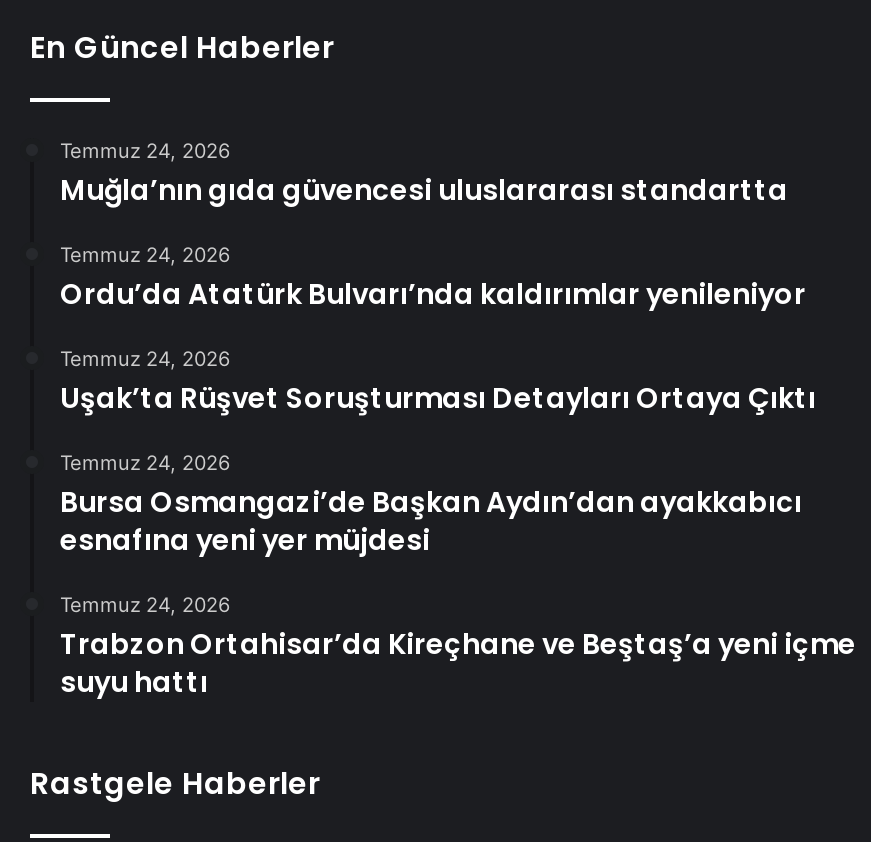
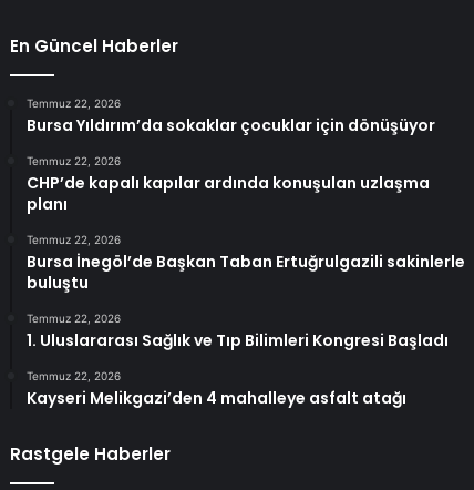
- Temmuz 24, 2026
- Muğla’nın gıda güvencesi uluslararası standartta
+ Temmuz 22, 2026
+ Bursa Yıldırım’da sokaklar çocuklar için dönüşüyor

- Temmuz 24, 2026
- Ordu’da Atatürk Bulvarı’nda kaldırımlar yenileniyor
+ Temmuz 22, 2026
+ CHP’de kapalı kapılar ardında konuşulan uzlaşma
+ planı

- Temmuz 24, 2026
- Uşak’ta Rüşvet Soruşturması Detayları Ortaya Çıktı
+ Temmuz 22, 2026
+ Bursa İnegöl’de Başkan Taban Ertuğrulgazili sakinlerle
+ buluştu

- Temmuz 24, 2026
- Bursa Osmangazi’de Başkan Aydın’dan ayakkabıcı
- esnafına yeni yer müjdesi
+ Temmuz 22, 2026
+ 1. Uluslararası Sağlık ve Tıp Bilimleri Kongresi Başladı

- Temmuz 24, 2026
- Trabzon Ortahisar’da Kireçhane ve Beştaş’a yeni içme
- suyu hattı
+ Temmuz 22, 2026
+ Kayseri Melikgazi’den 4 mahalleye asfalt atağı
